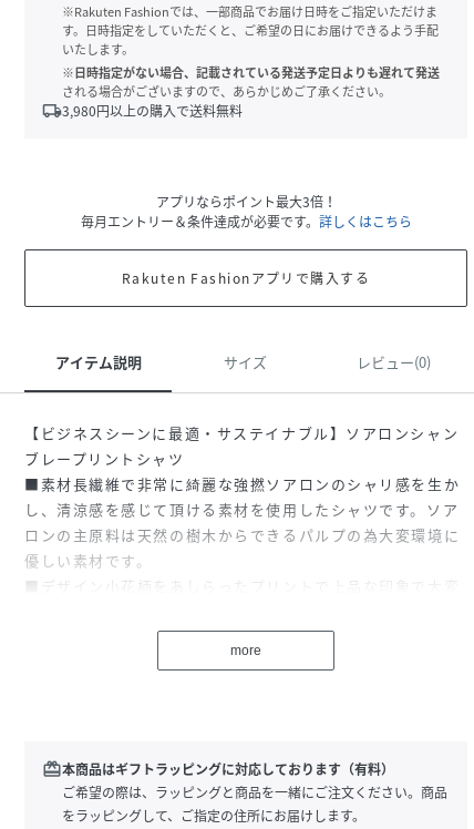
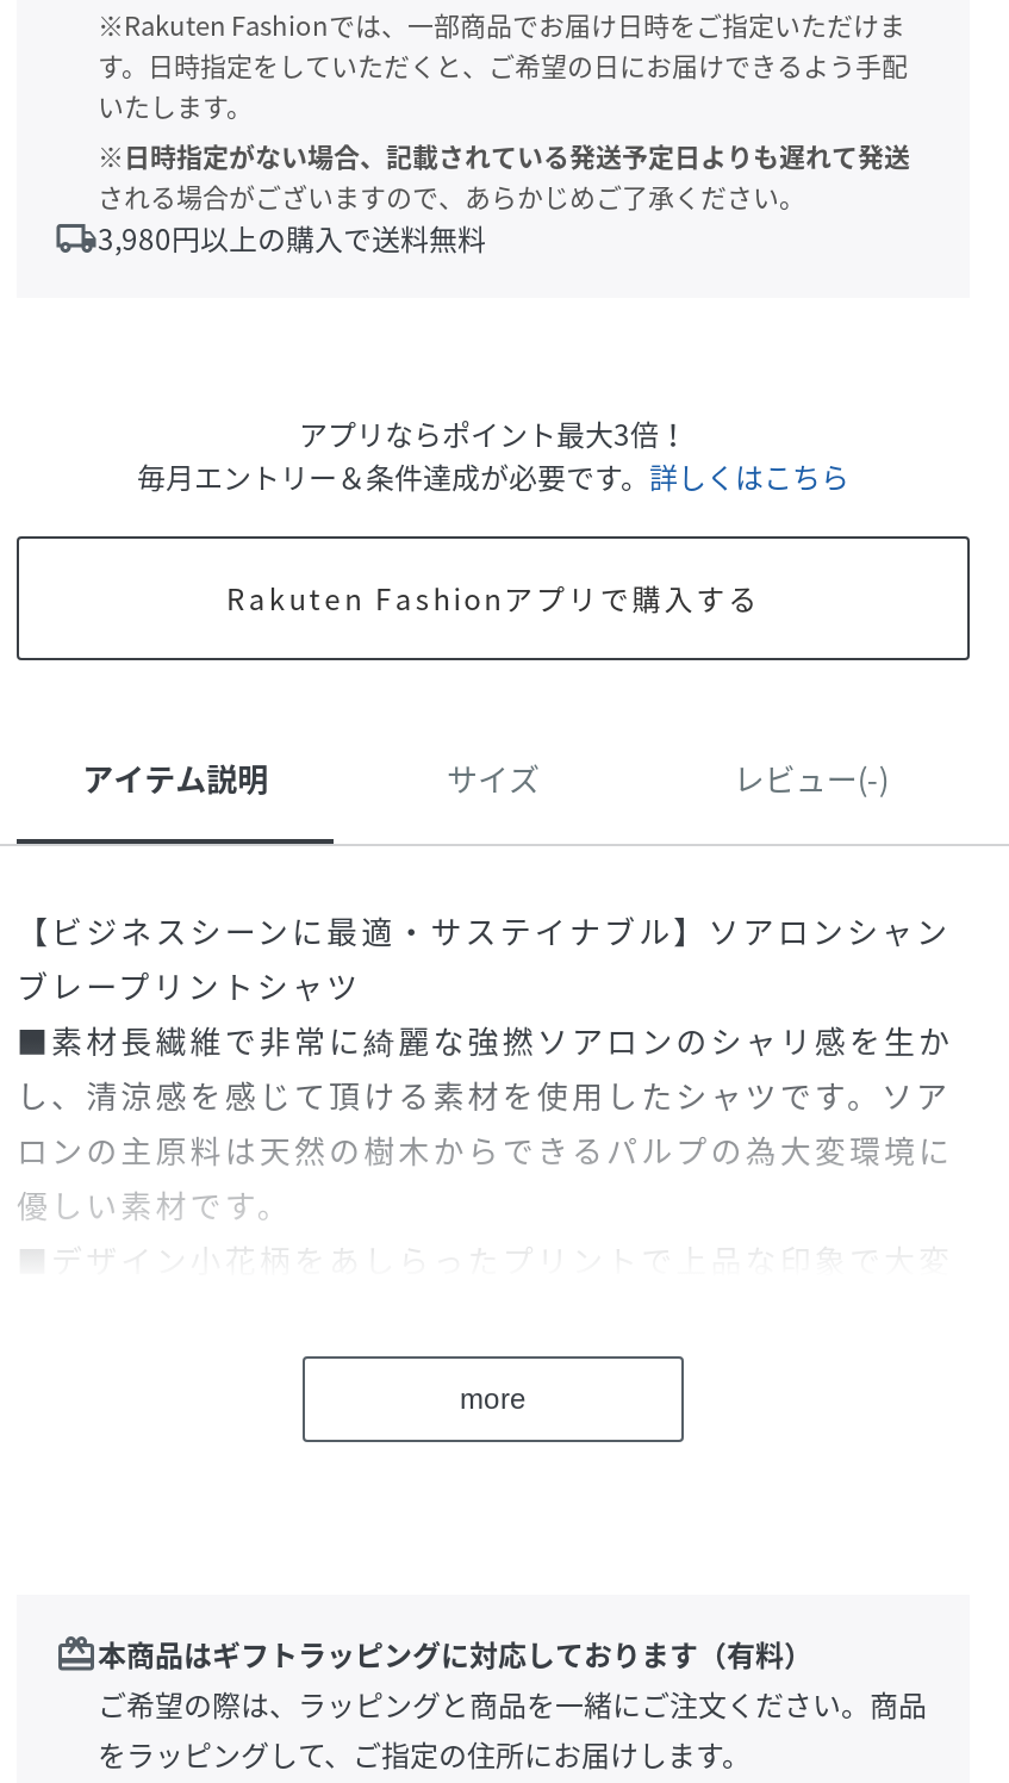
- レビュー(0)
+ レビュー(-)
